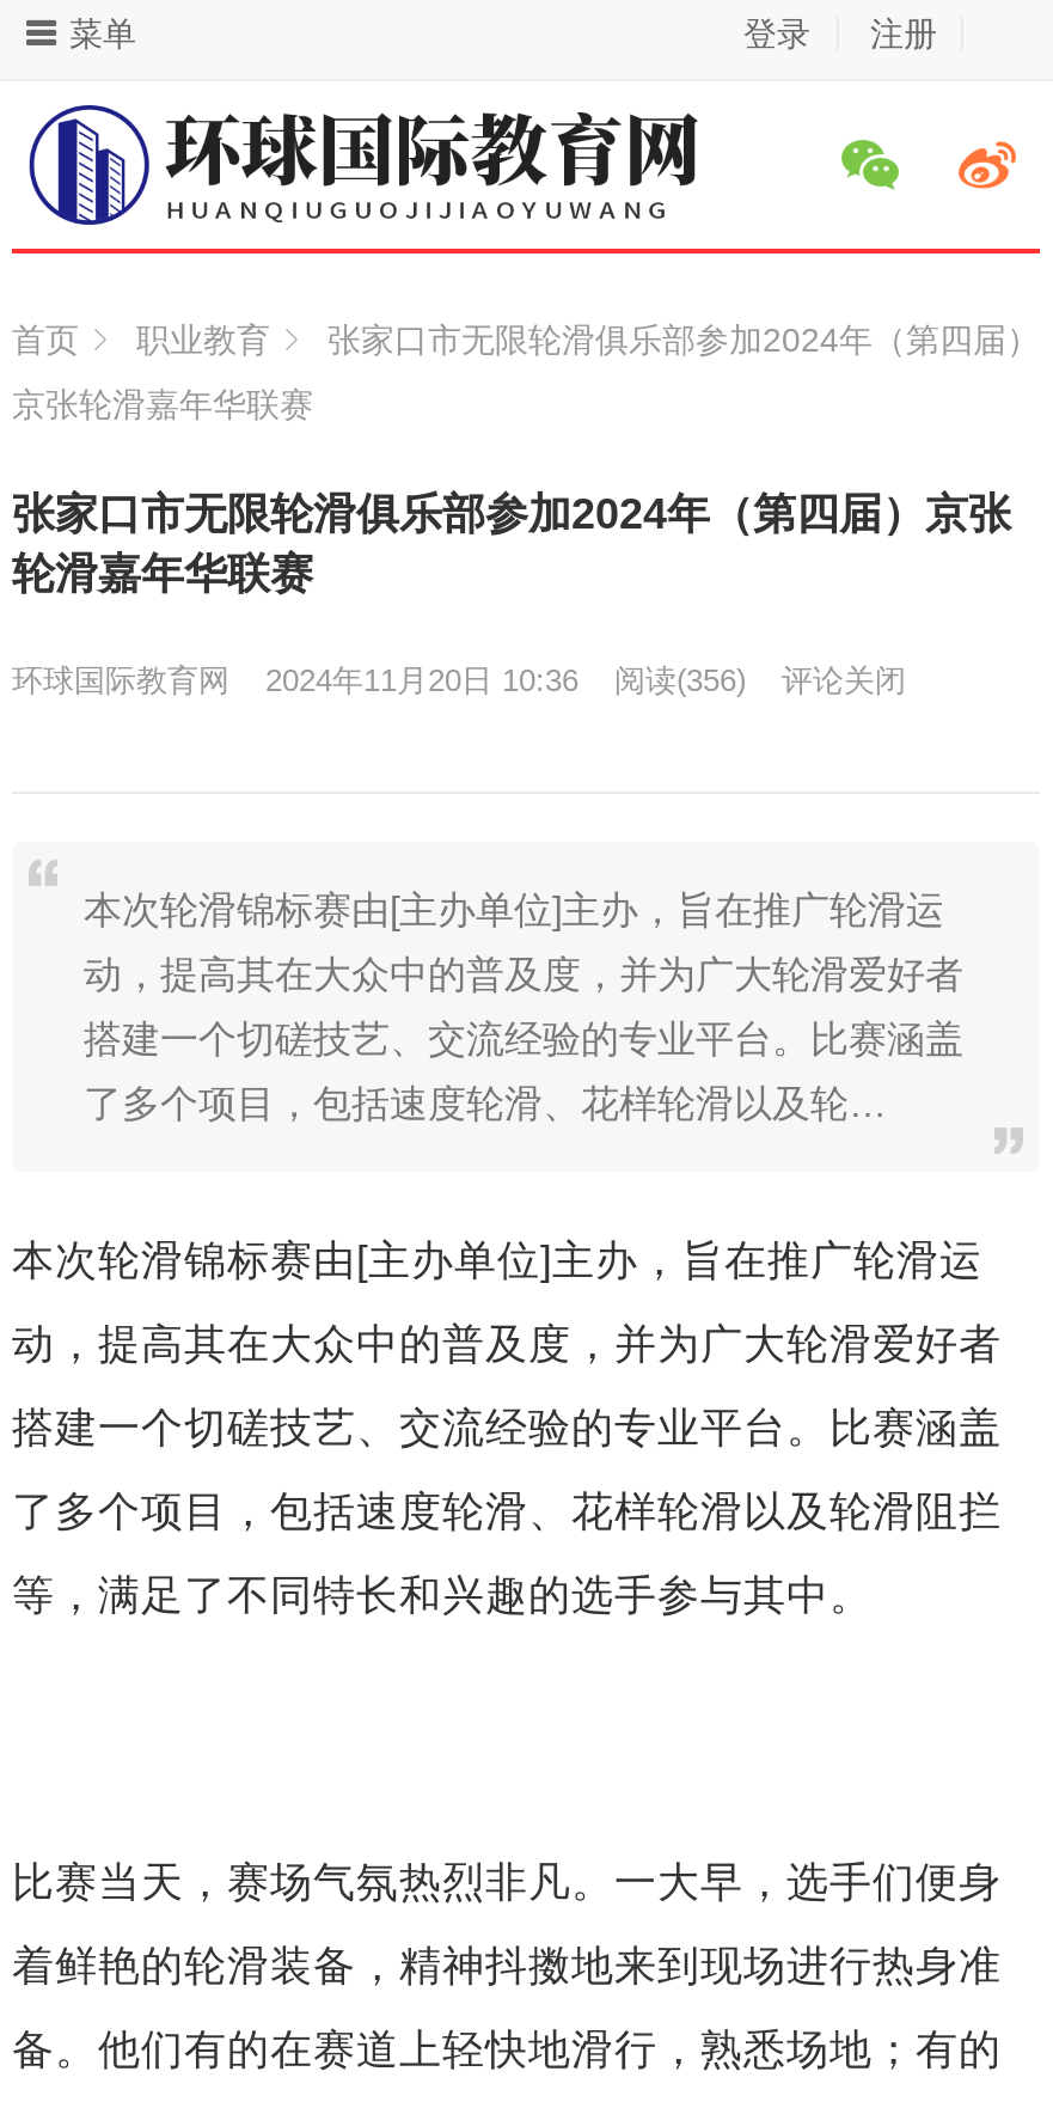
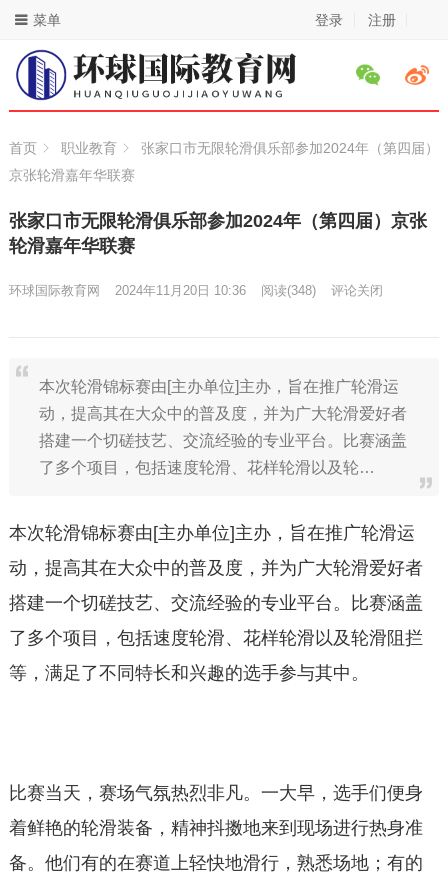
- 环球国际教育网 2024年11月20日 10:36 阅读(356) 评论关闭
+ 环球国际教育网 2024年11月20日 10:36 阅读(348) 评论关闭
